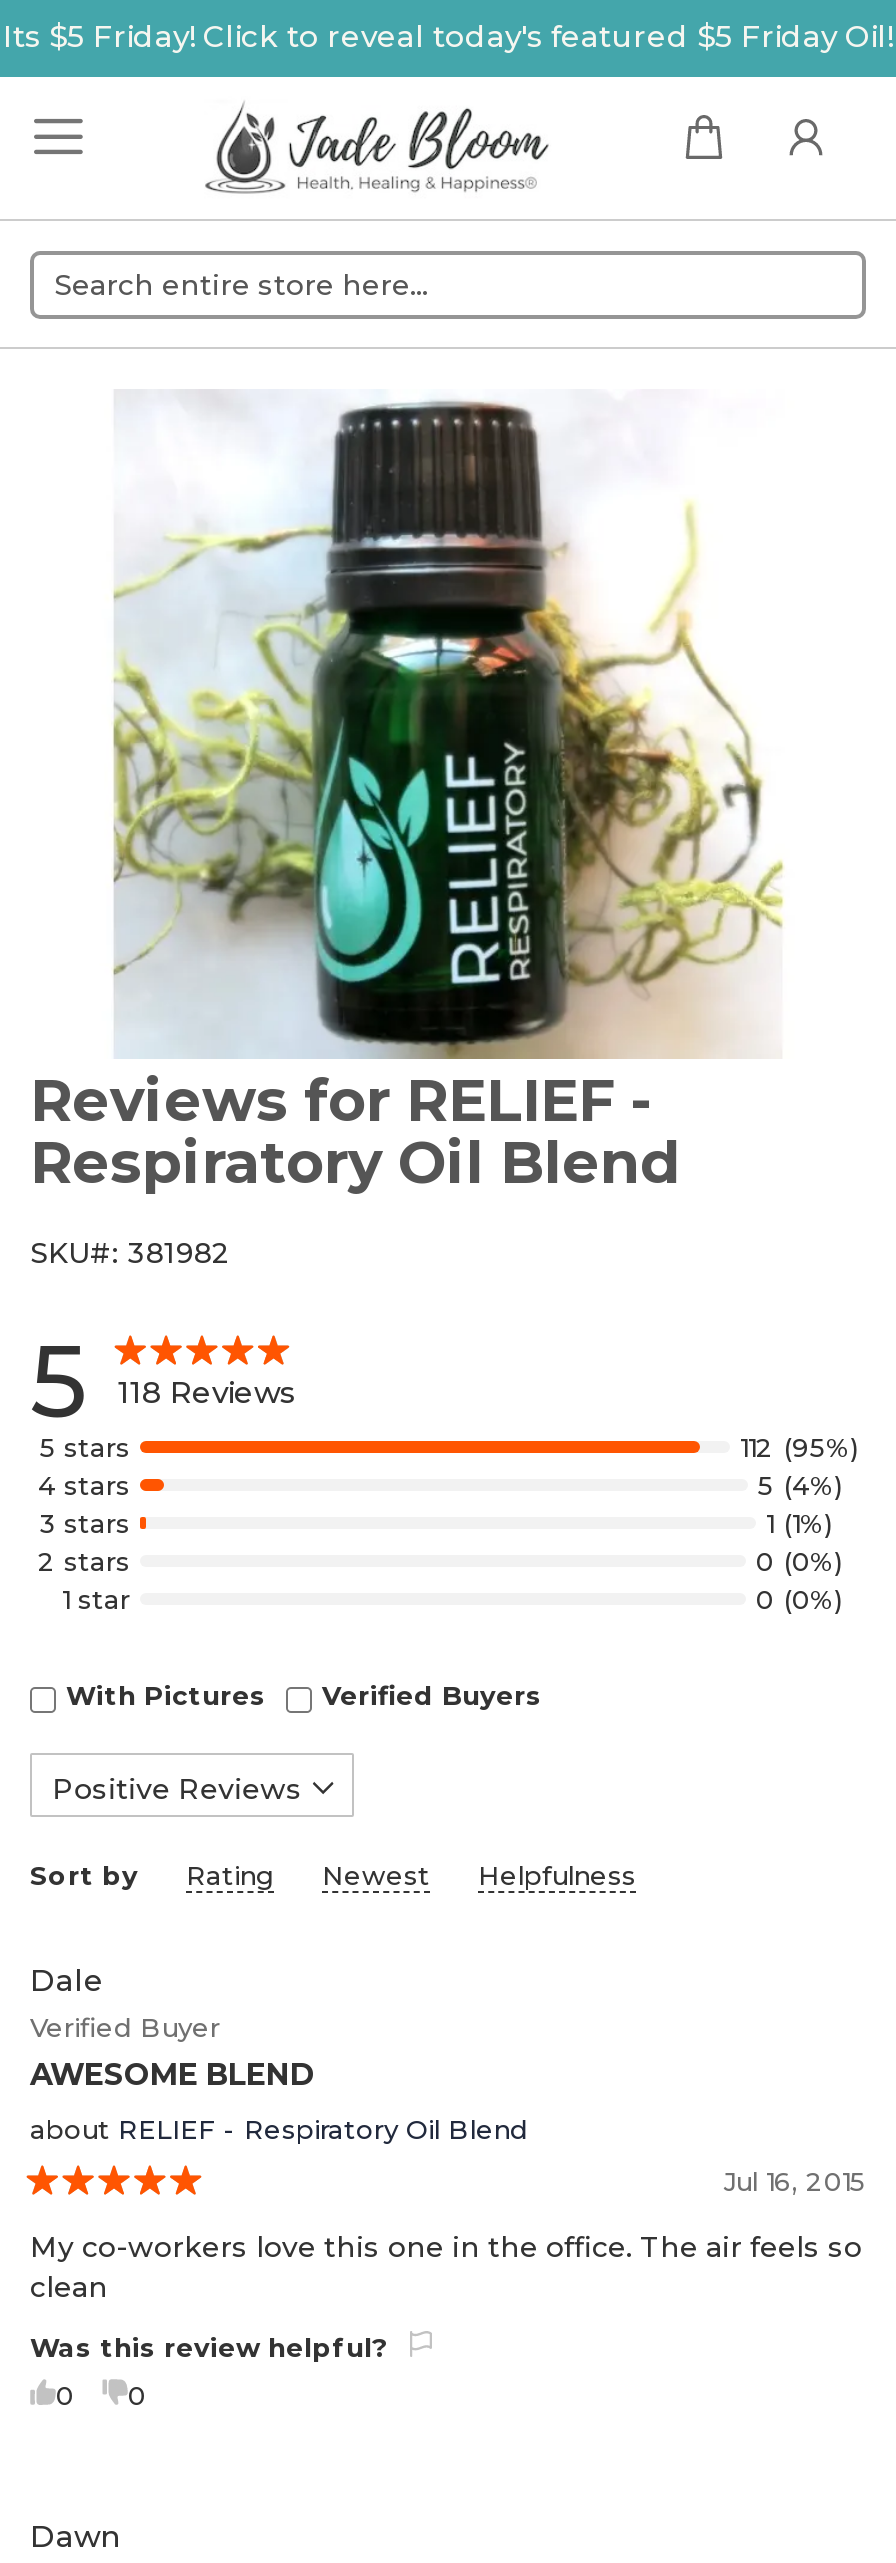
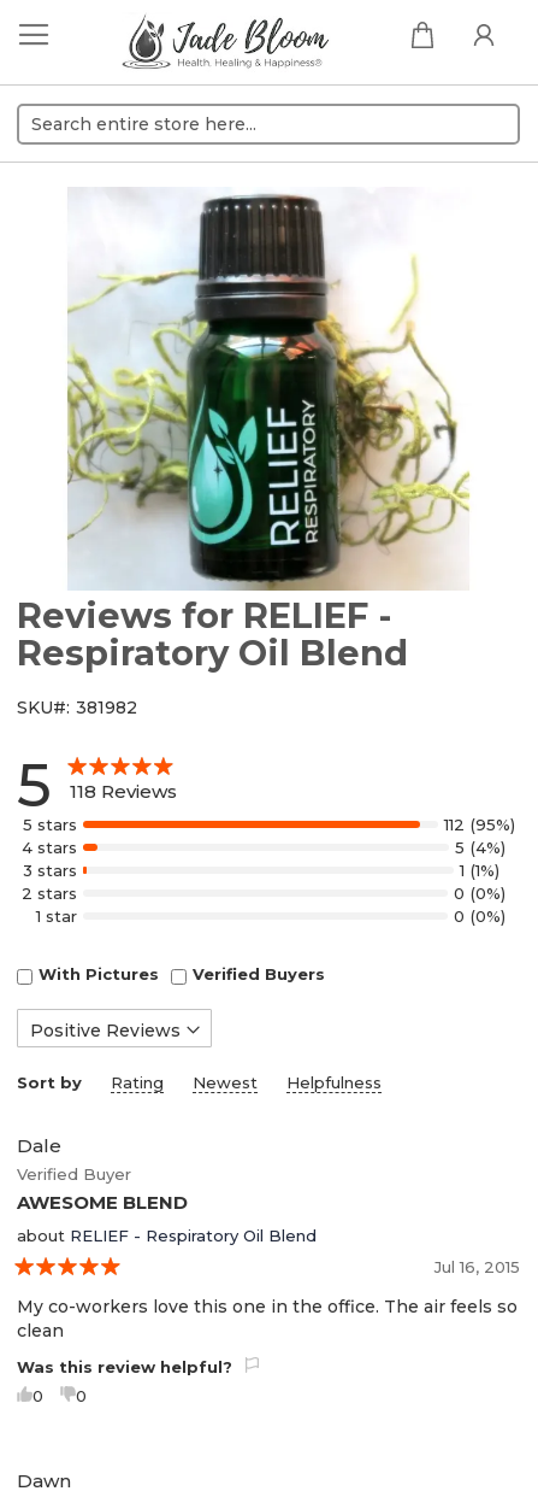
- Its $5 Friday! Click to reveal today's featured $5 Friday Oil!
